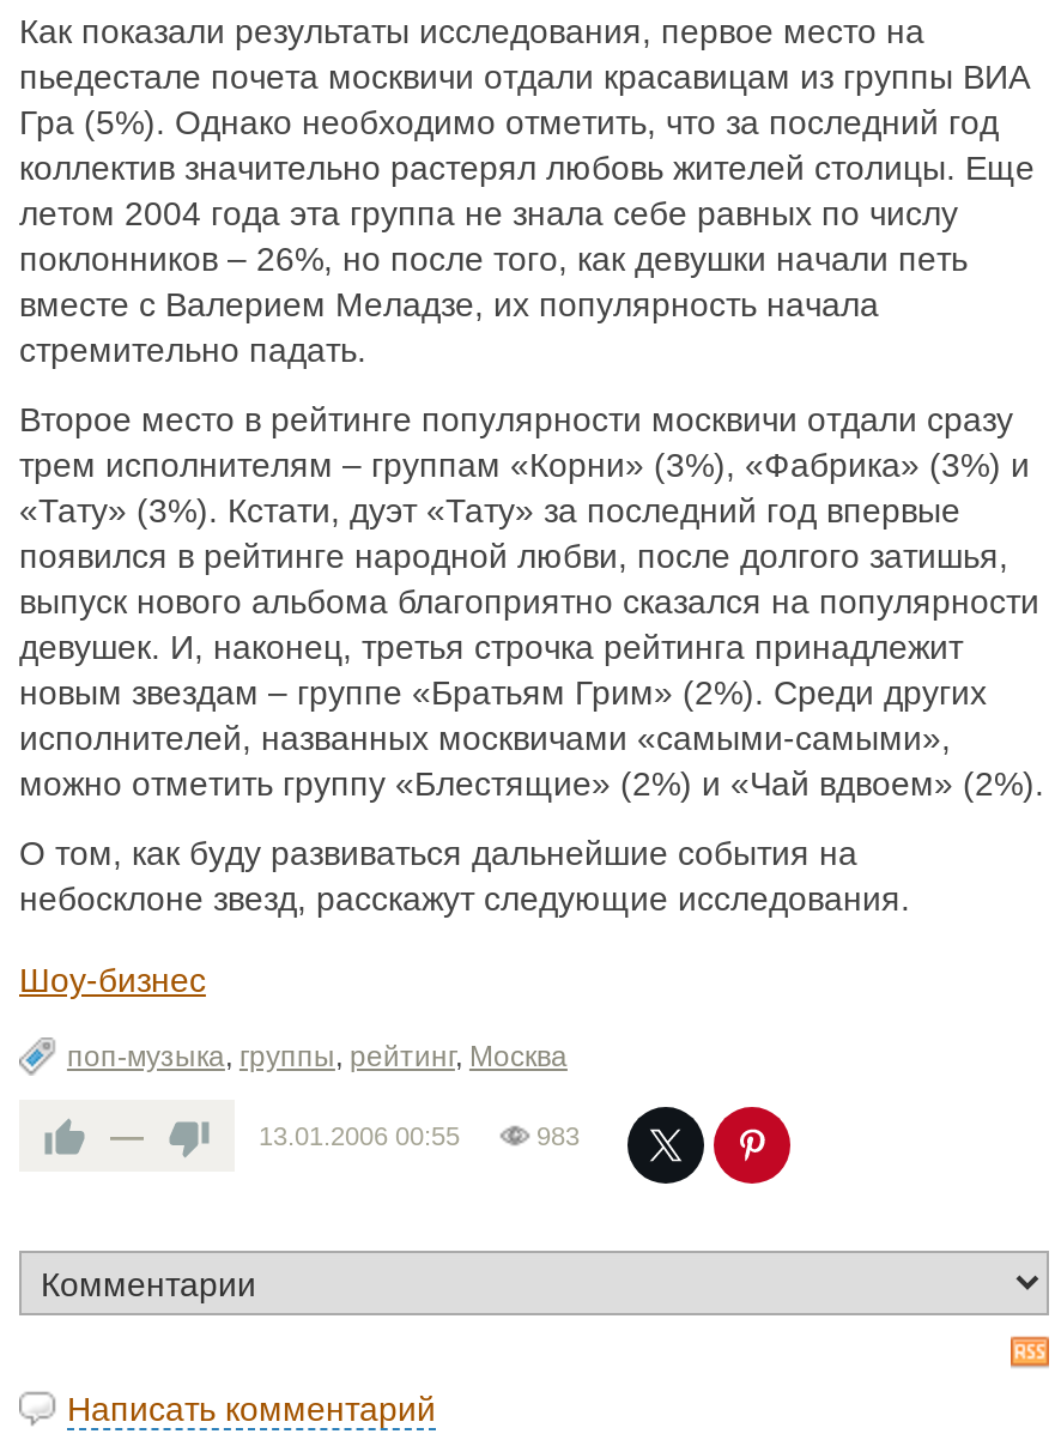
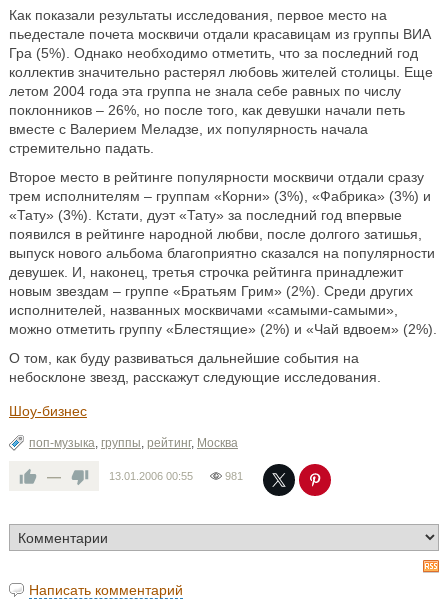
- 983
+ 981
